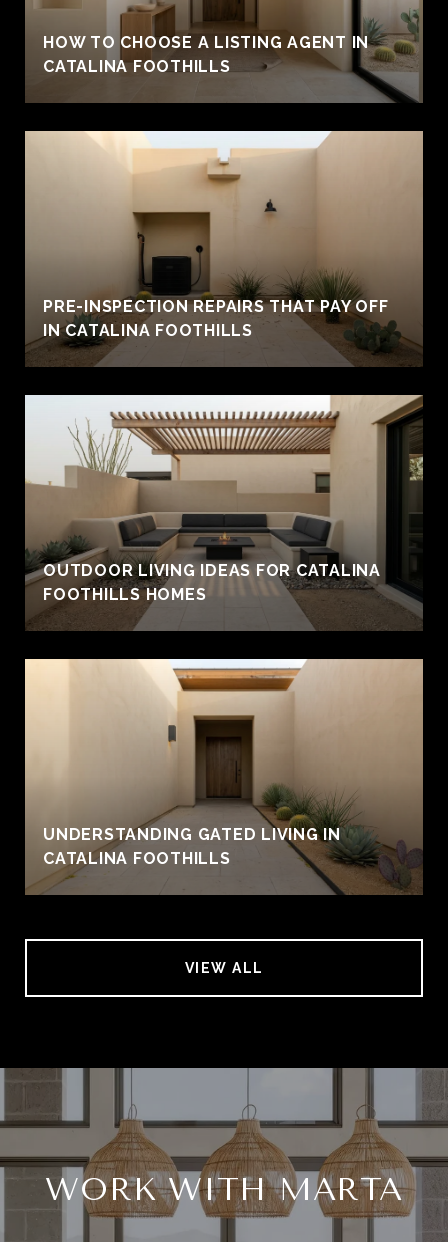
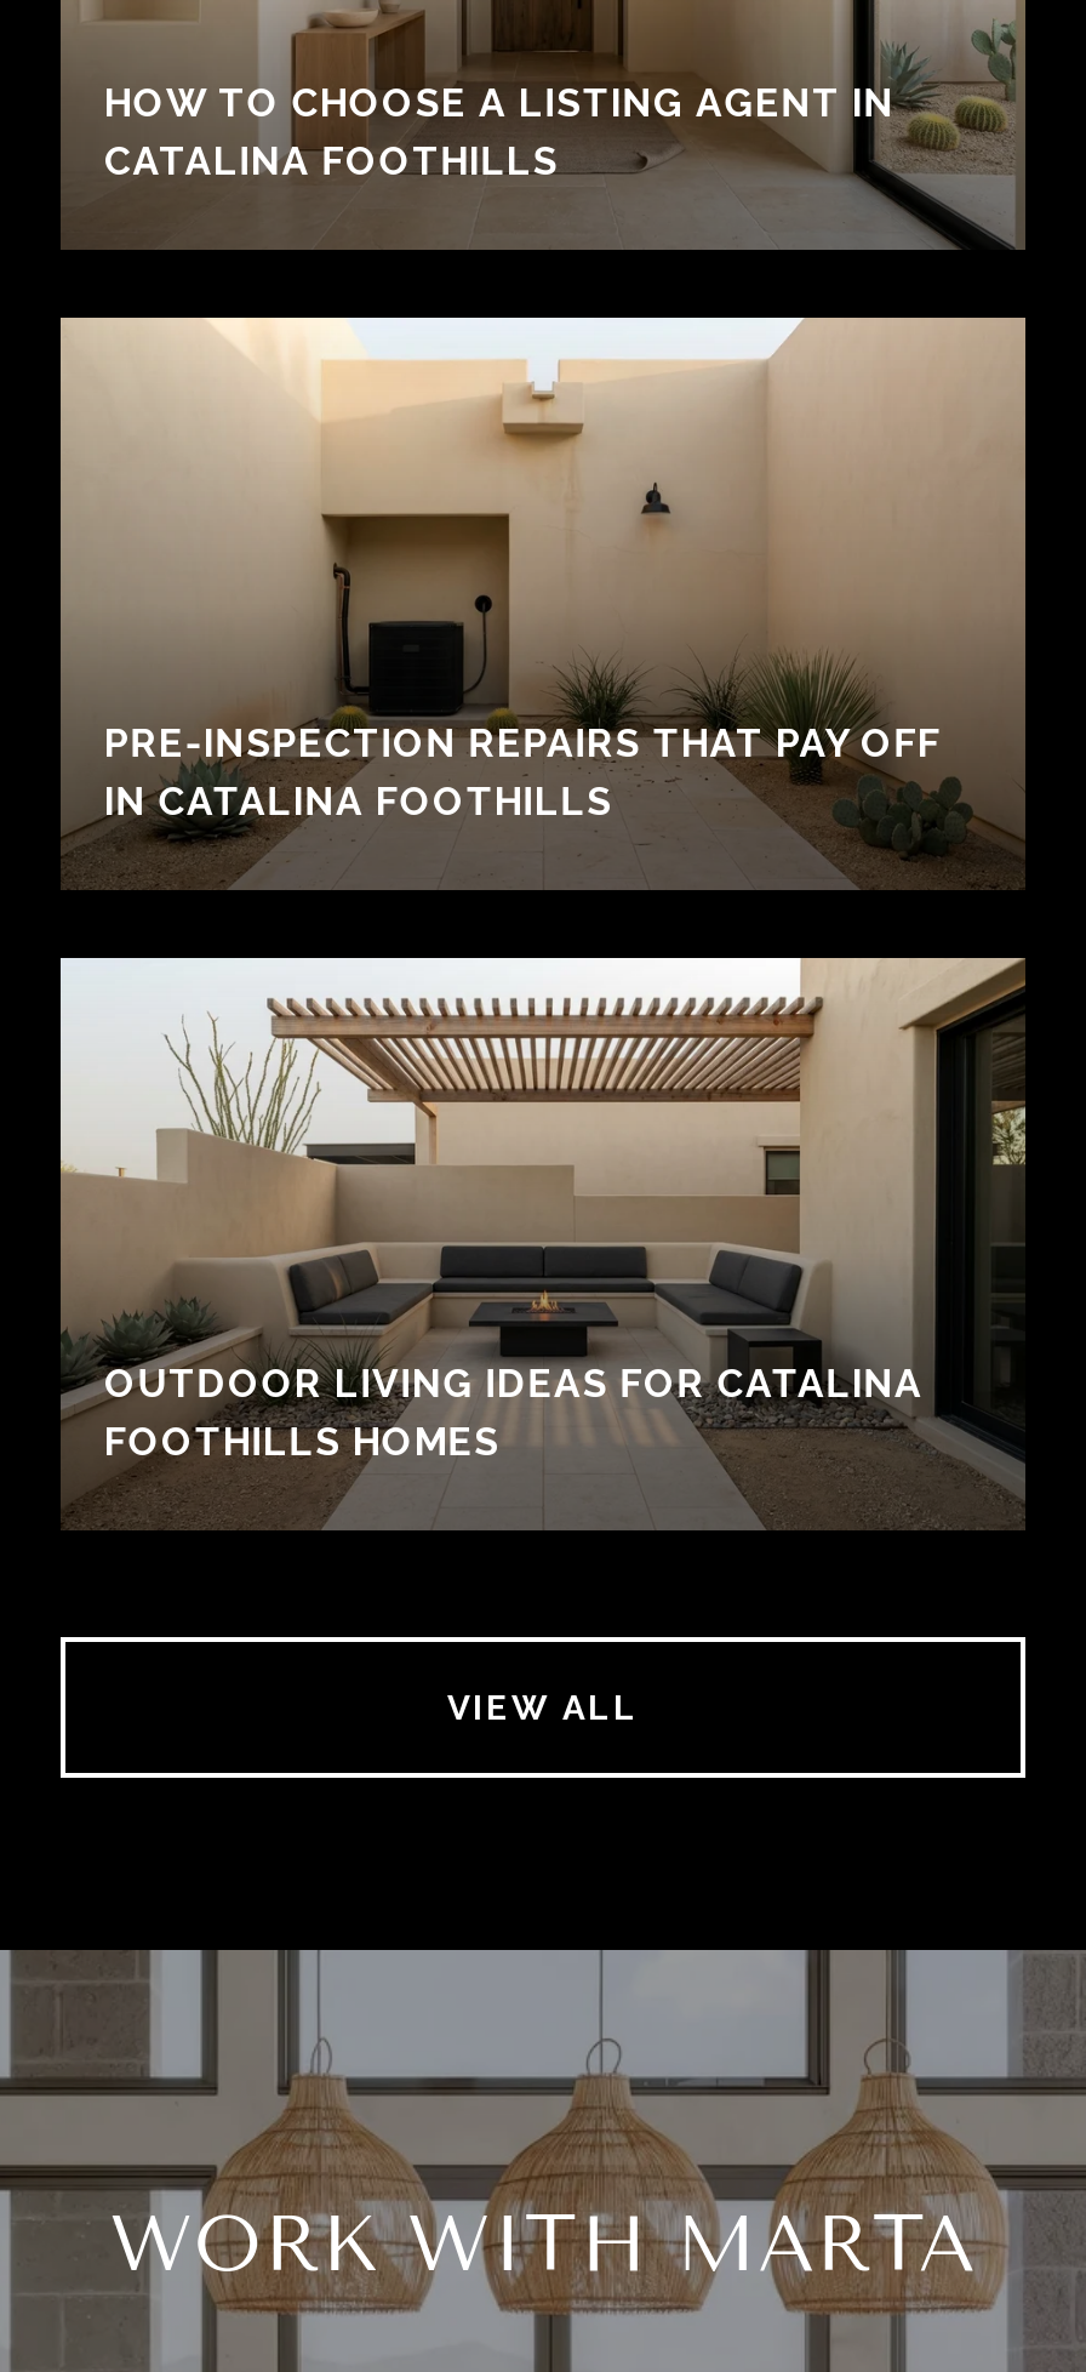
- [image]
- UNDERSTANDING GATED LIVING IN
- CATALINA FOOTHILLS
